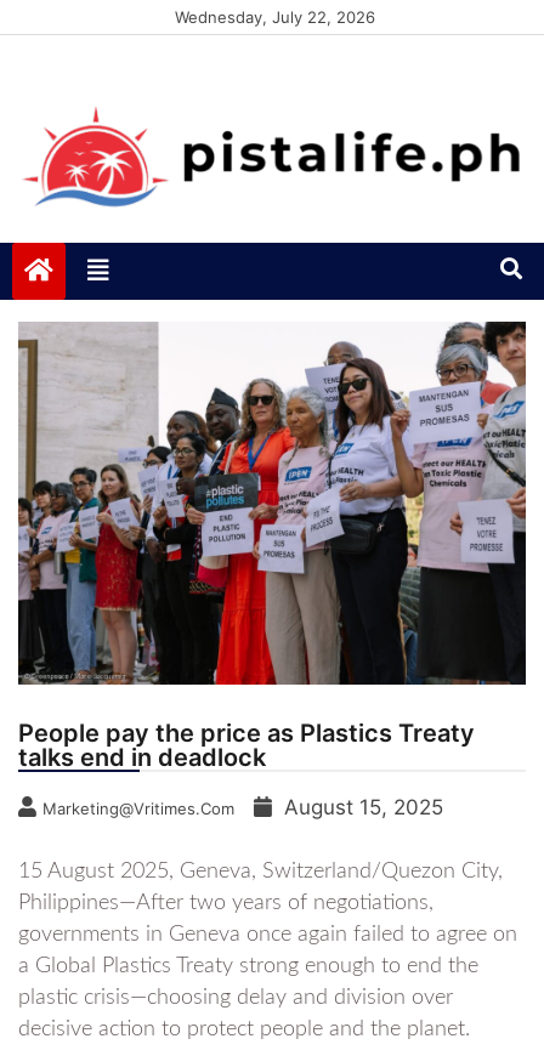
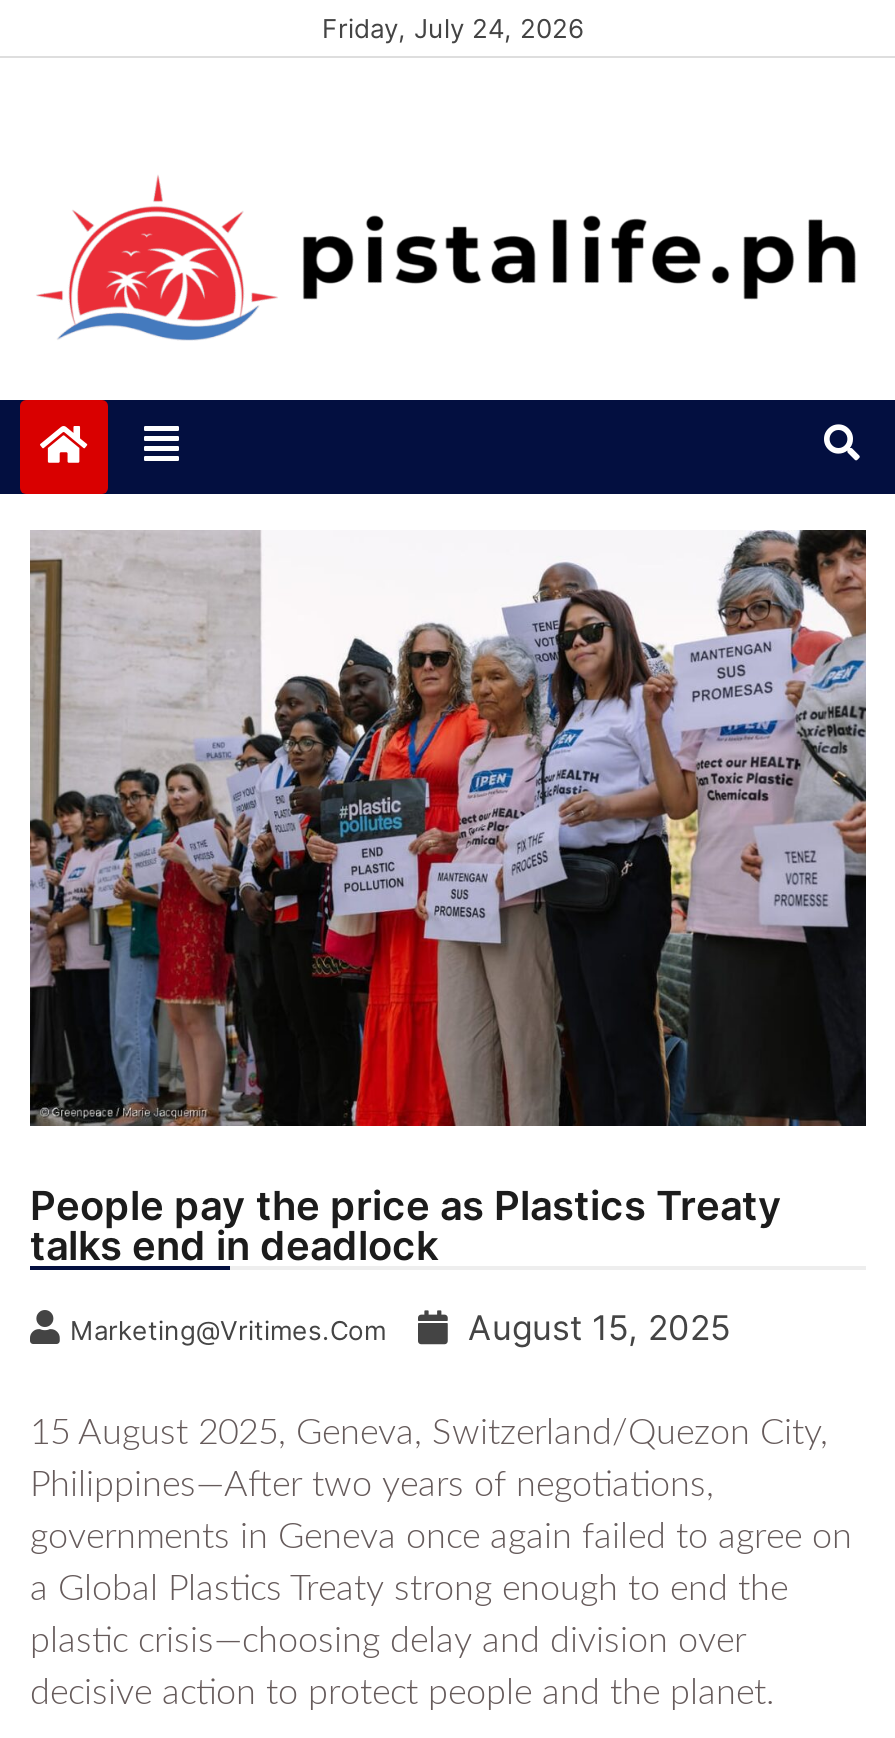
- Wednesday, July 22, 2026
+ Friday, July 24, 2026
